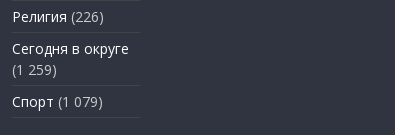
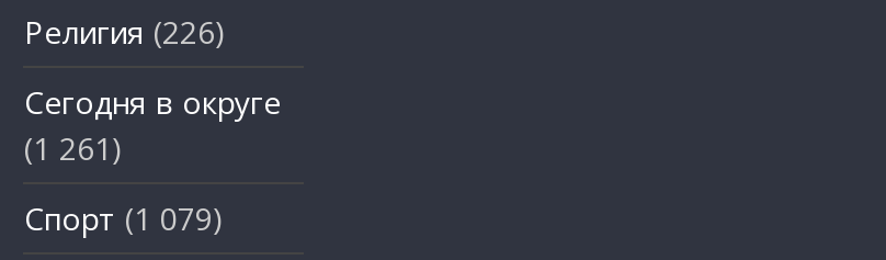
- (1 259)
+ (1 261)
